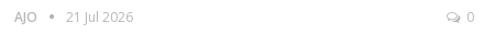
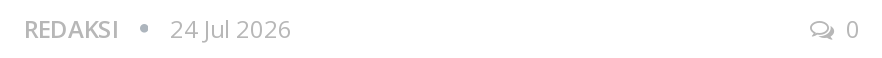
- AJO
- 21 Jul 2026
+ REDAKSI
+ 24 Jul 2026
